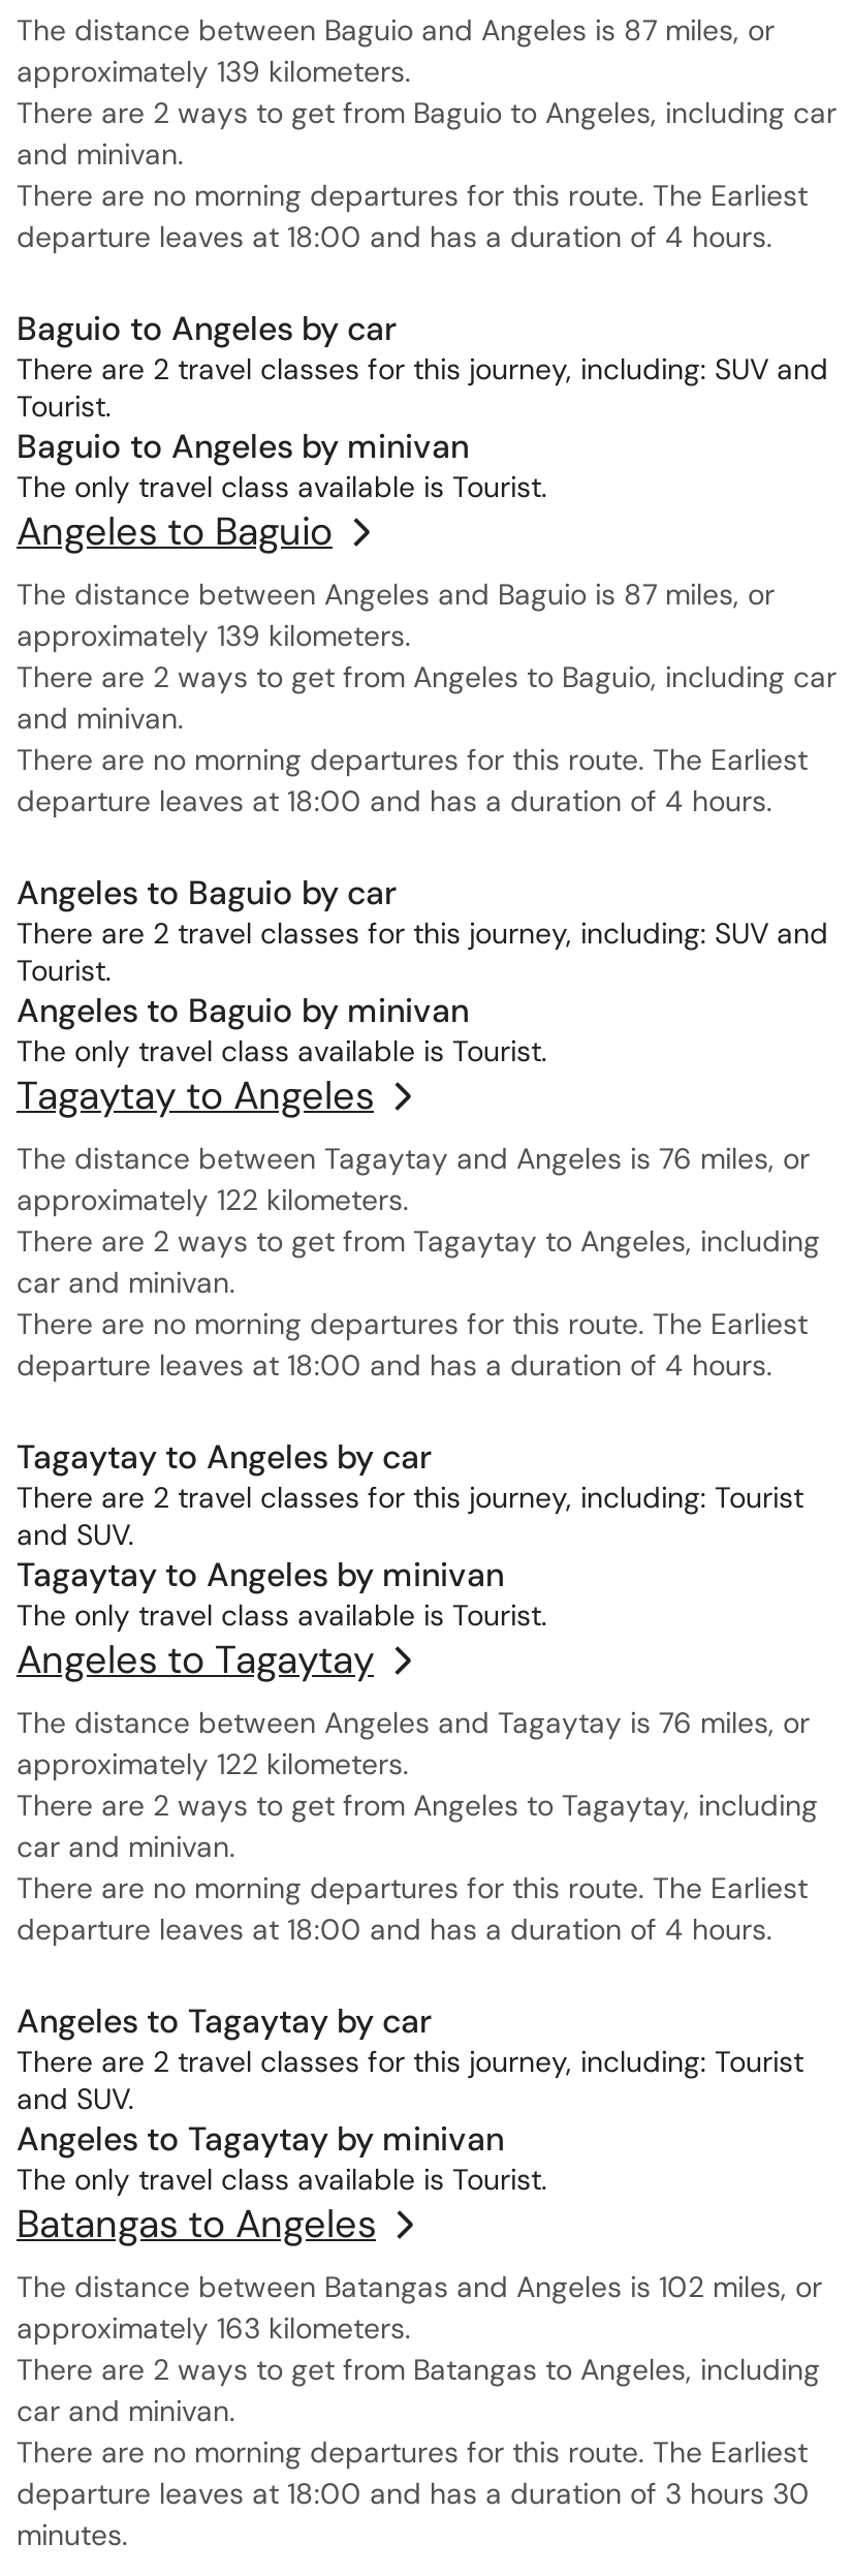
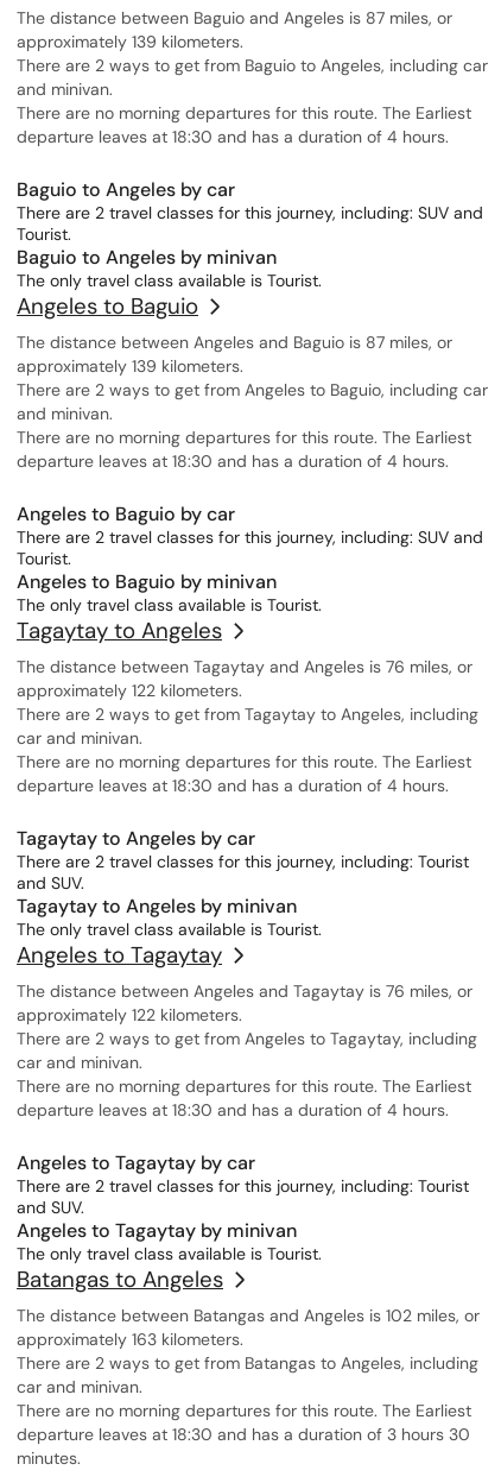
- departure leaves at 18:00 and has a duration of 4 hours.
+ departure leaves at 18:30 and has a duration of 4 hours.

- departure leaves at 18:00 and has a duration of 4 hours.
+ departure leaves at 18:30 and has a duration of 4 hours.

- departure leaves at 18:00 and has a duration of 4 hours.
+ departure leaves at 18:30 and has a duration of 4 hours.

- departure leaves at 18:00 and has a duration of 4 hours.
+ departure leaves at 18:30 and has a duration of 4 hours.

- departure leaves at 18:00 and has a duration of 3 hours 30
+ departure leaves at 18:30 and has a duration of 3 hours 30
